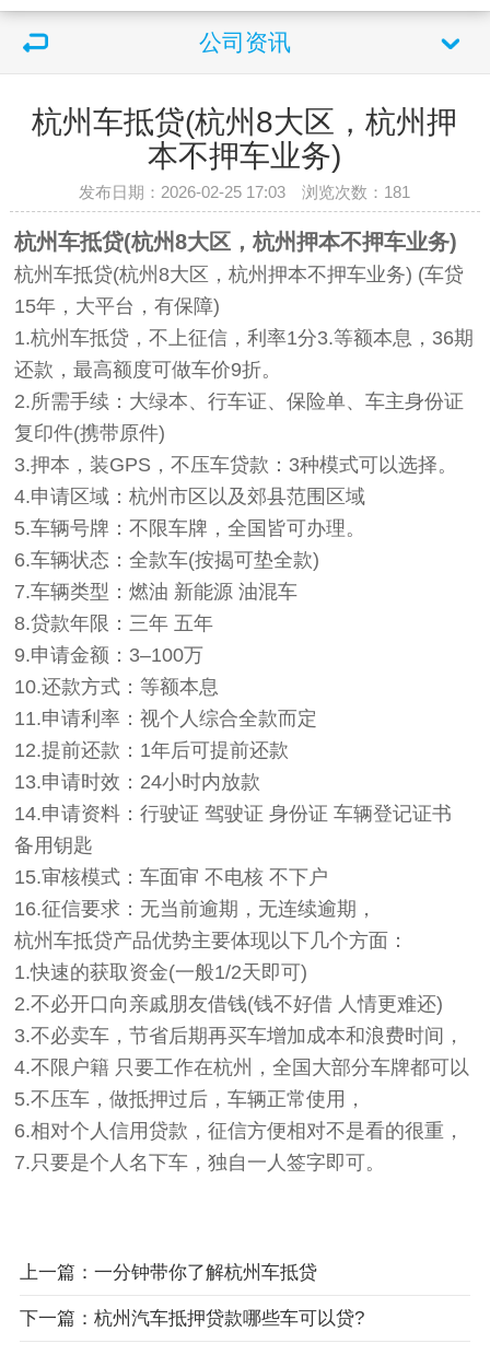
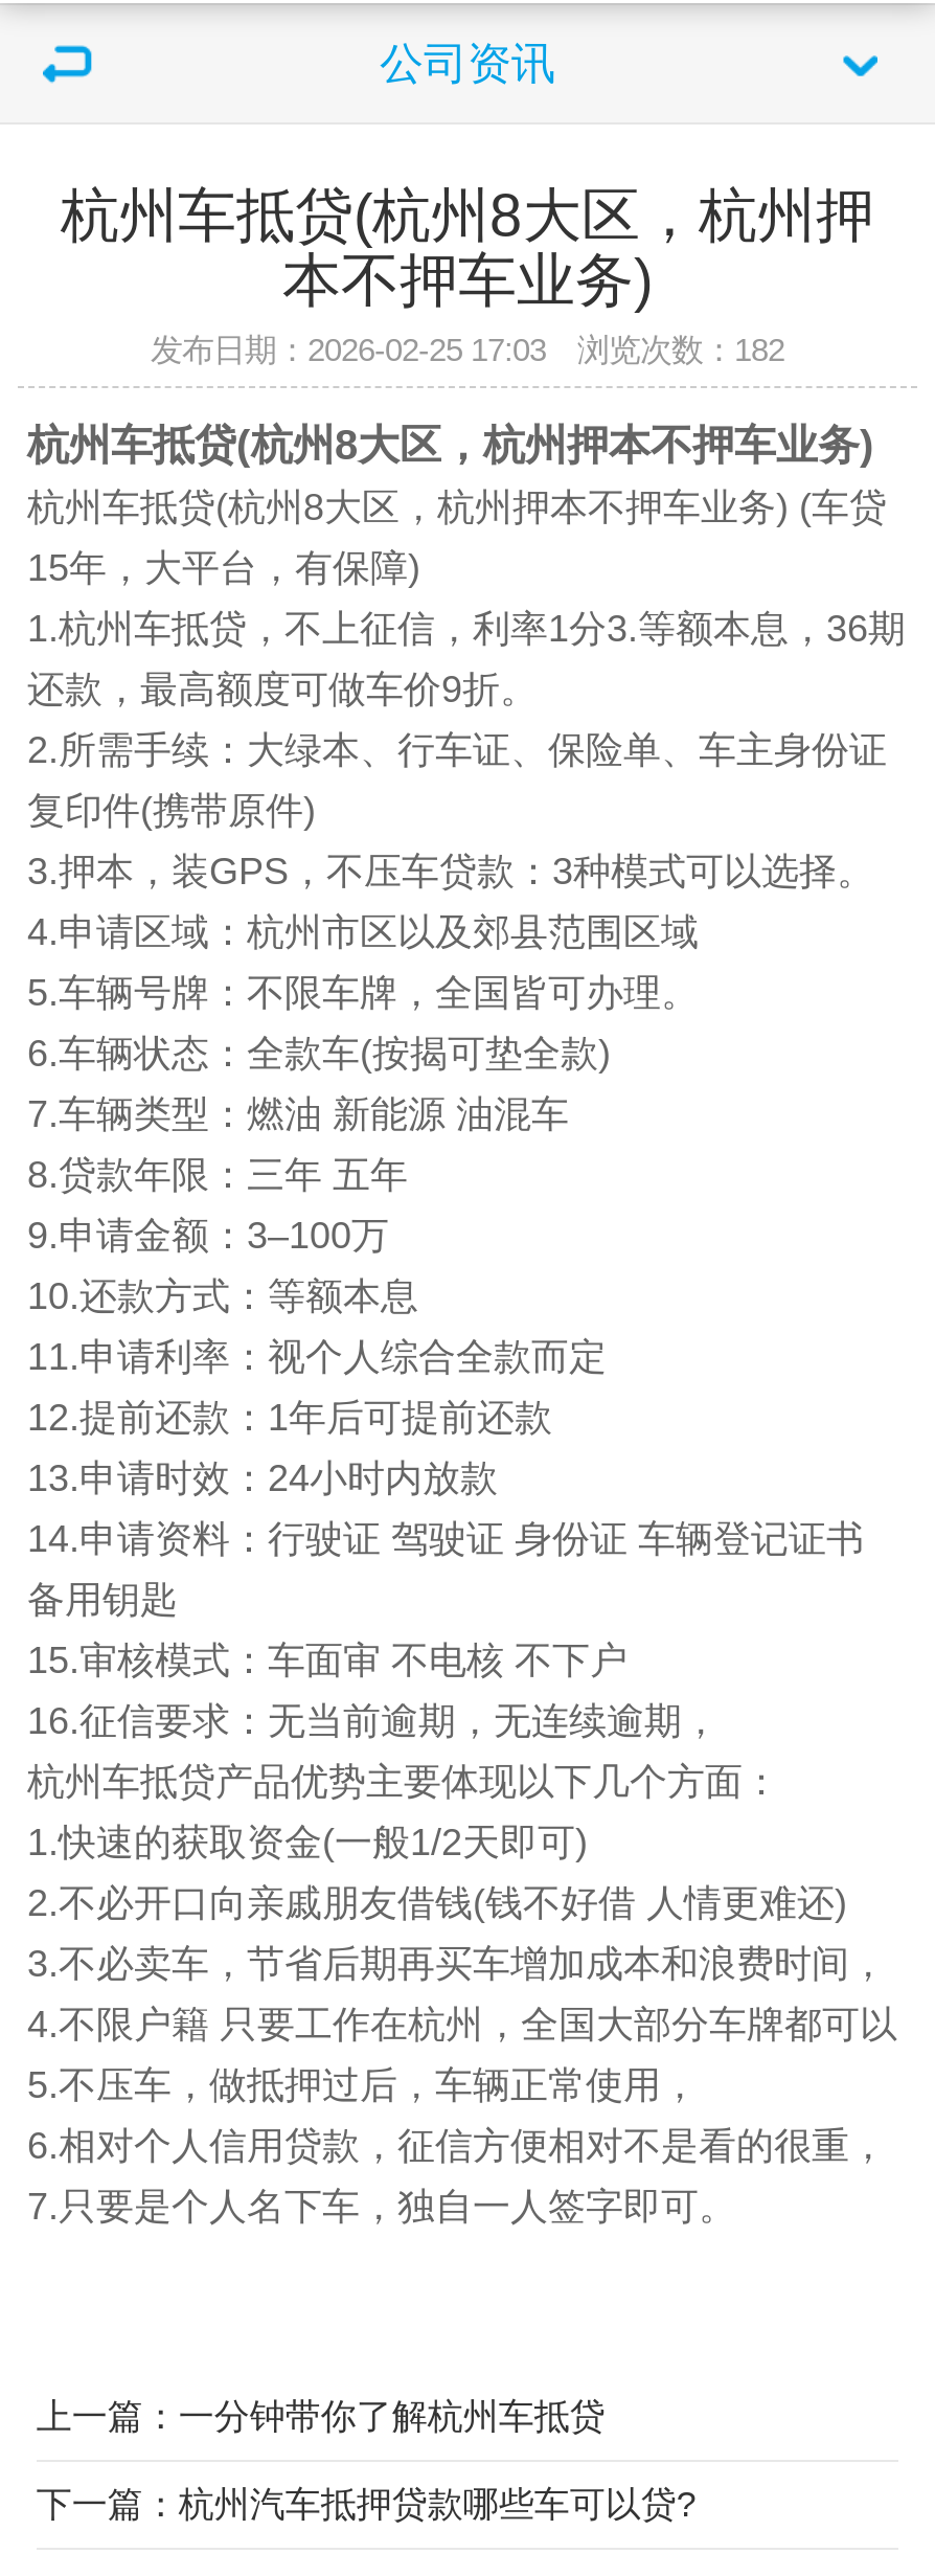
- 发布日期：2026-02-25 17:03 浏览次数：181
+ 发布日期：2026-02-25 17:03 浏览次数：182
